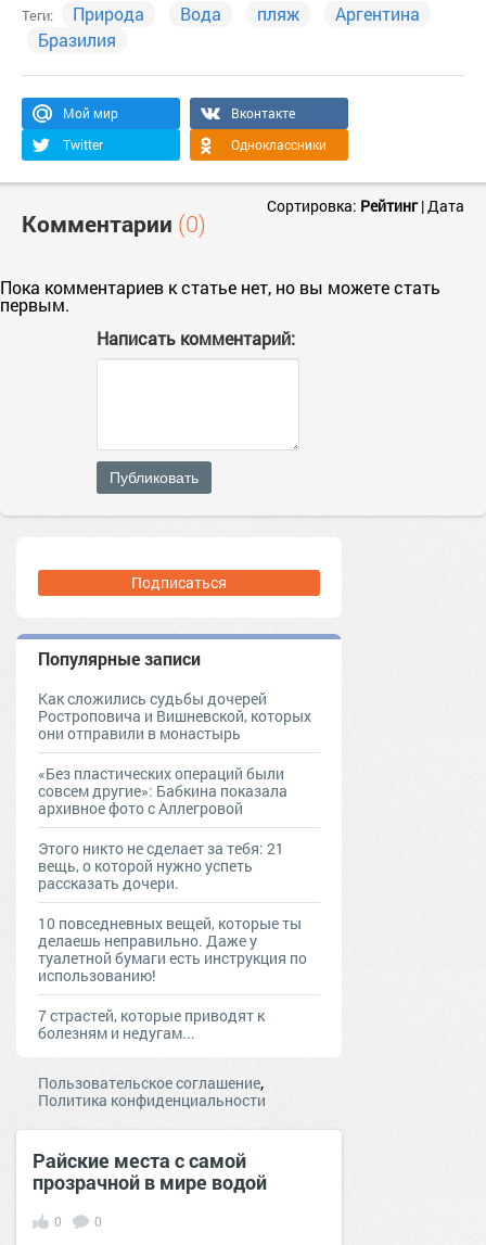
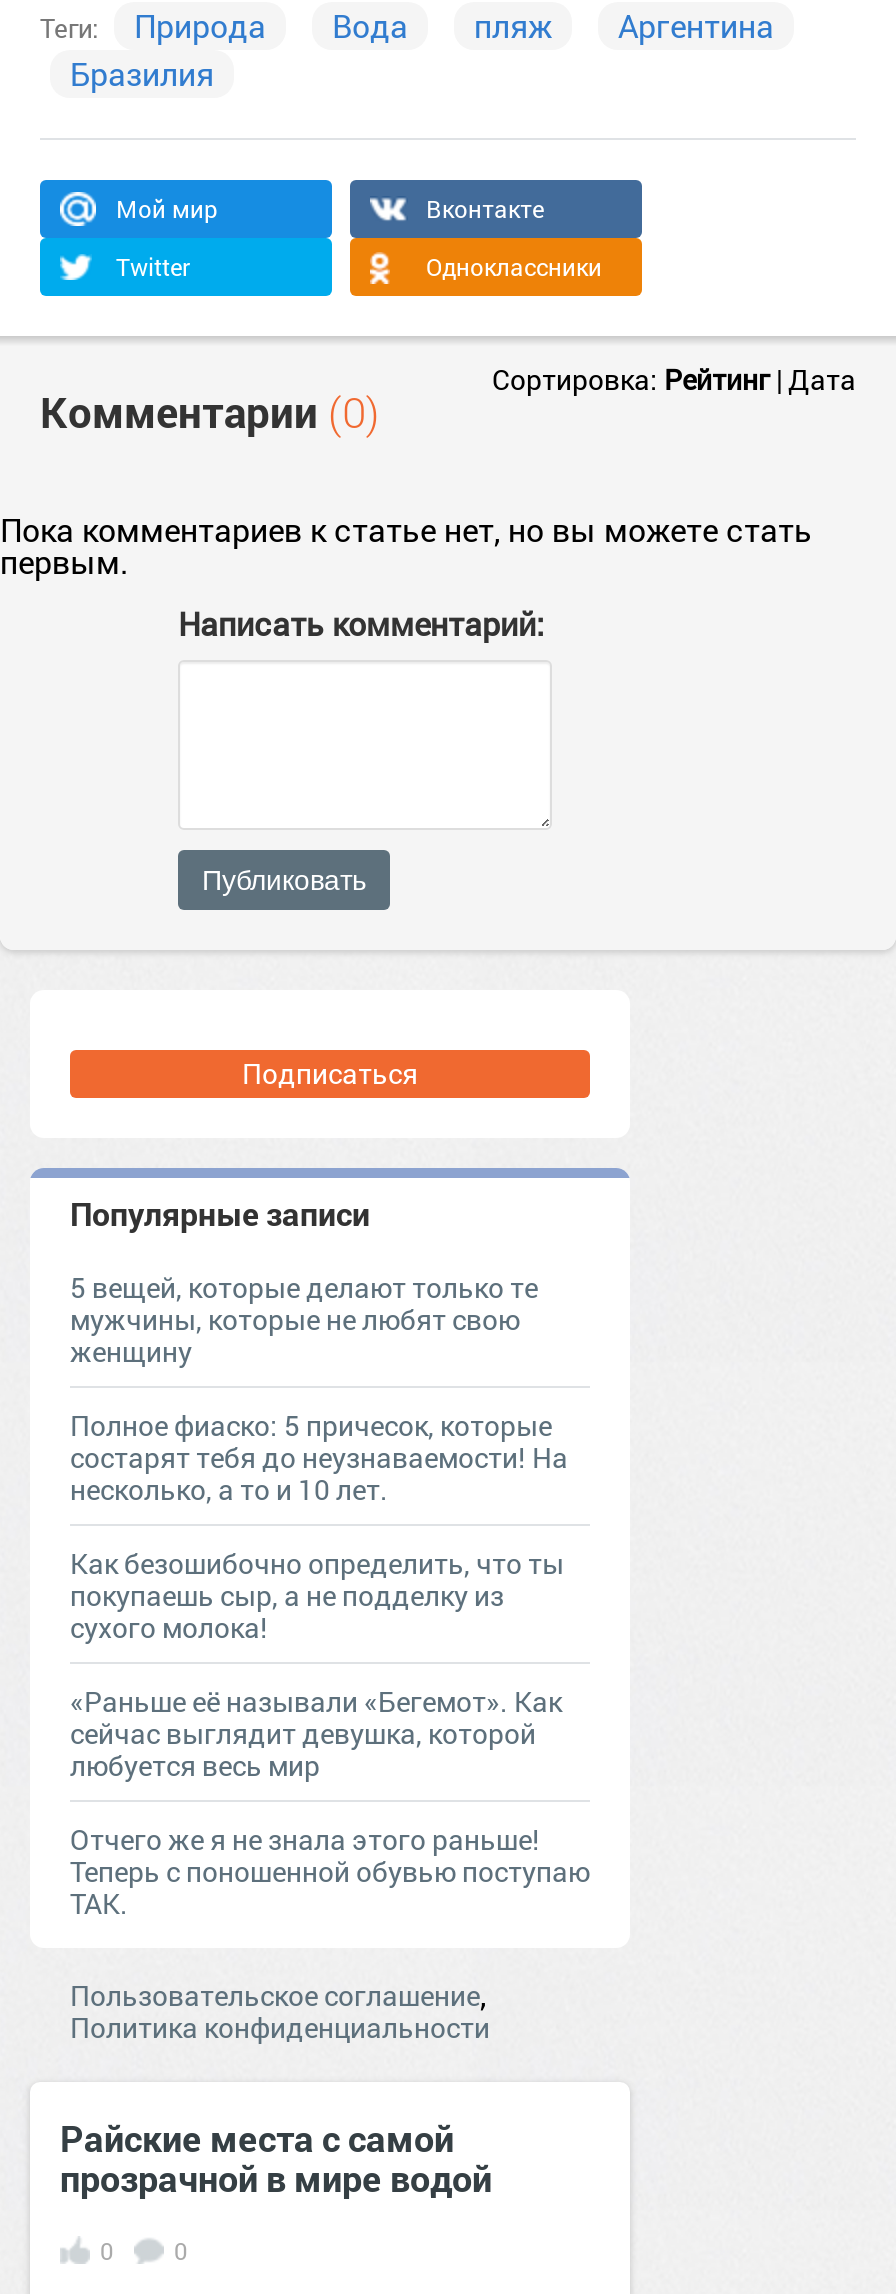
- Как сложились судьбы дочерей
- Ростроповича и Вишневской, которых
- они отправили в монастырь
+ 5 вещей, которые делают только те
+ мужчины, которые не любят свою
+ женщину

- «Без пластических операций были
- совсем другие»: Бабкина показала
- архивное фото с Аллегровой
+ Полное фиаско: 5 причесок, которые
+ состарят тебя до неузнаваемости! На
+ несколько, а то и 10 лет.

- Этого никто не сделает за тебя: 21
- вещь, о которой нужно успеть
- рассказать дочери.
+ Как безошибочно определить, что ты
+ покупаешь сыр, а не подделку из
+ сухого молока!

- 10 повседневных вещей, которые ты
- делаешь неправильно. Даже у
- туалетной бумаги есть инструкция по
- использованию!
+ «Раньше её называли «Бегемот». Как
+ сейчас выглядит девушка, которой
+ любуется весь мир

- 7 страстей, которые приводят к
- болезням и недугам...
+ Отчего же я не знала этого раньше!
+ Теперь с поношенной обувью поступаю
+ ТАК.
